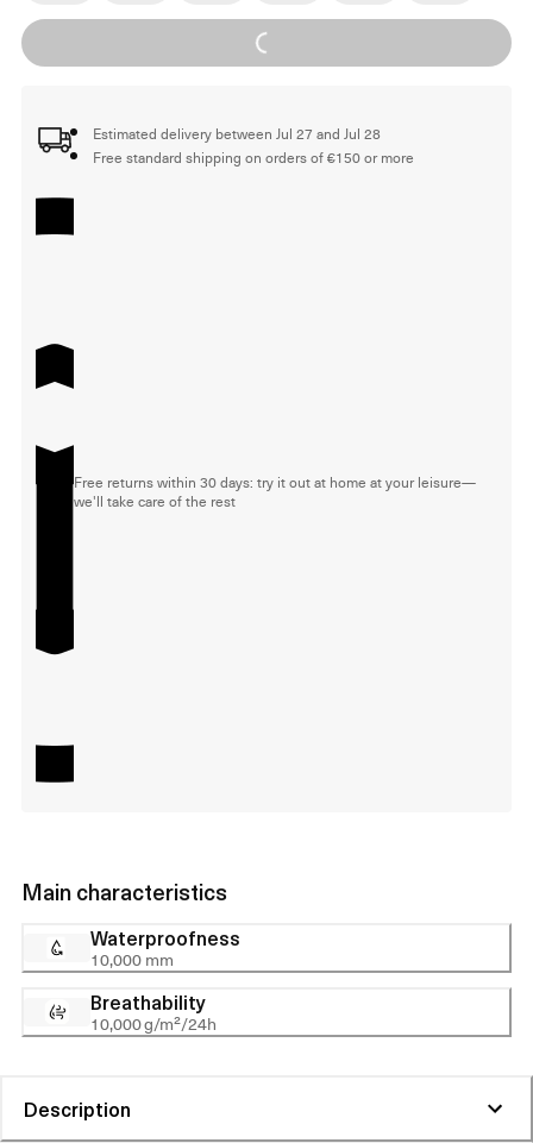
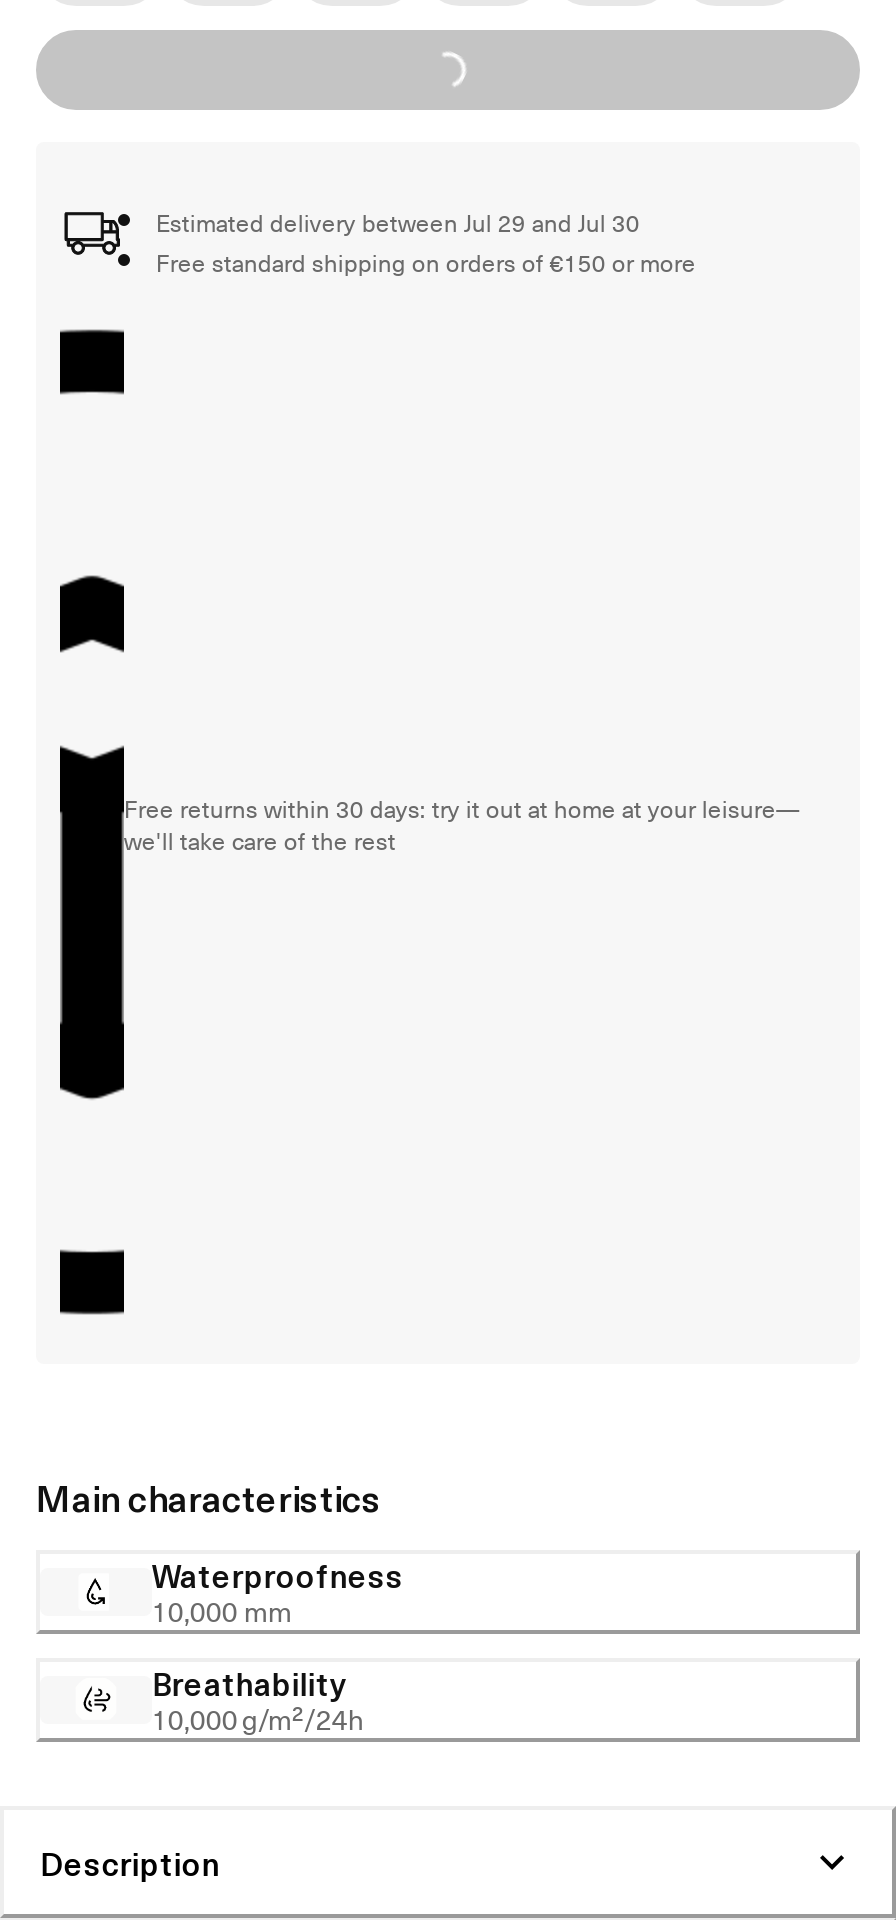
- Estimated delivery between Jul 27 and Jul 28
+ Estimated delivery between Jul 29 and Jul 30
